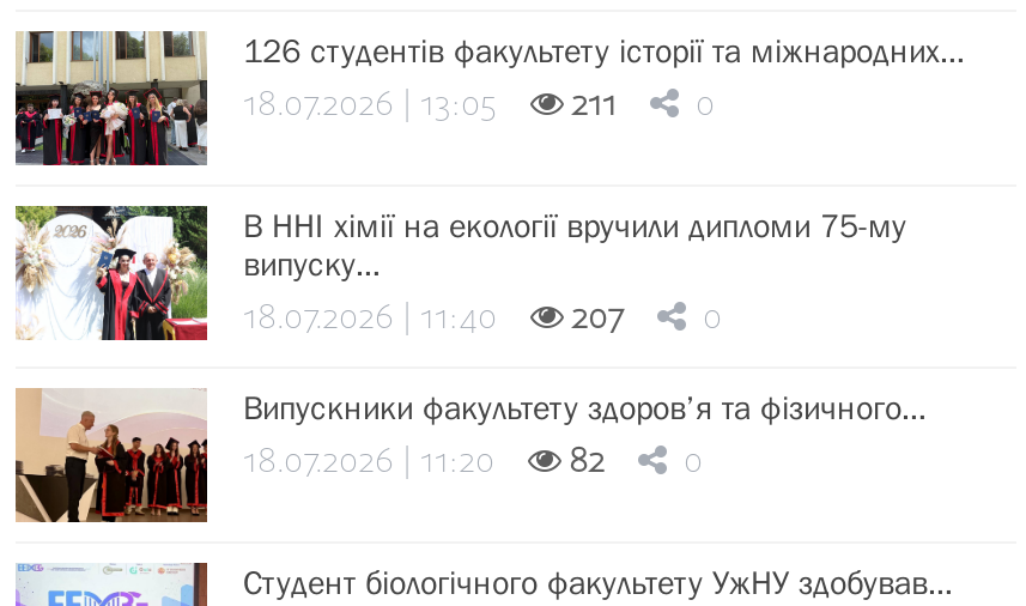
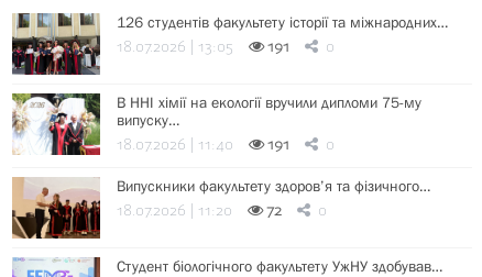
- 211
+ 191

- 207
+ 191

- 82
+ 72
